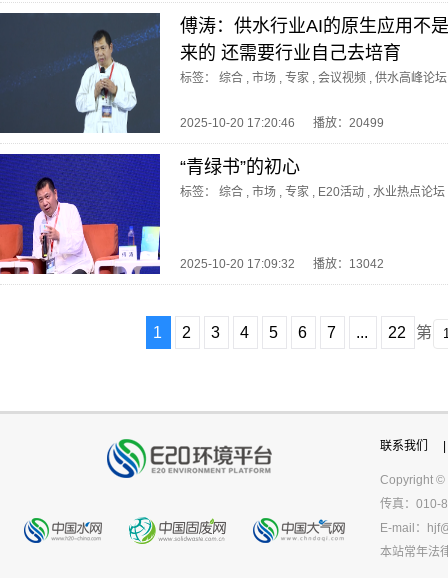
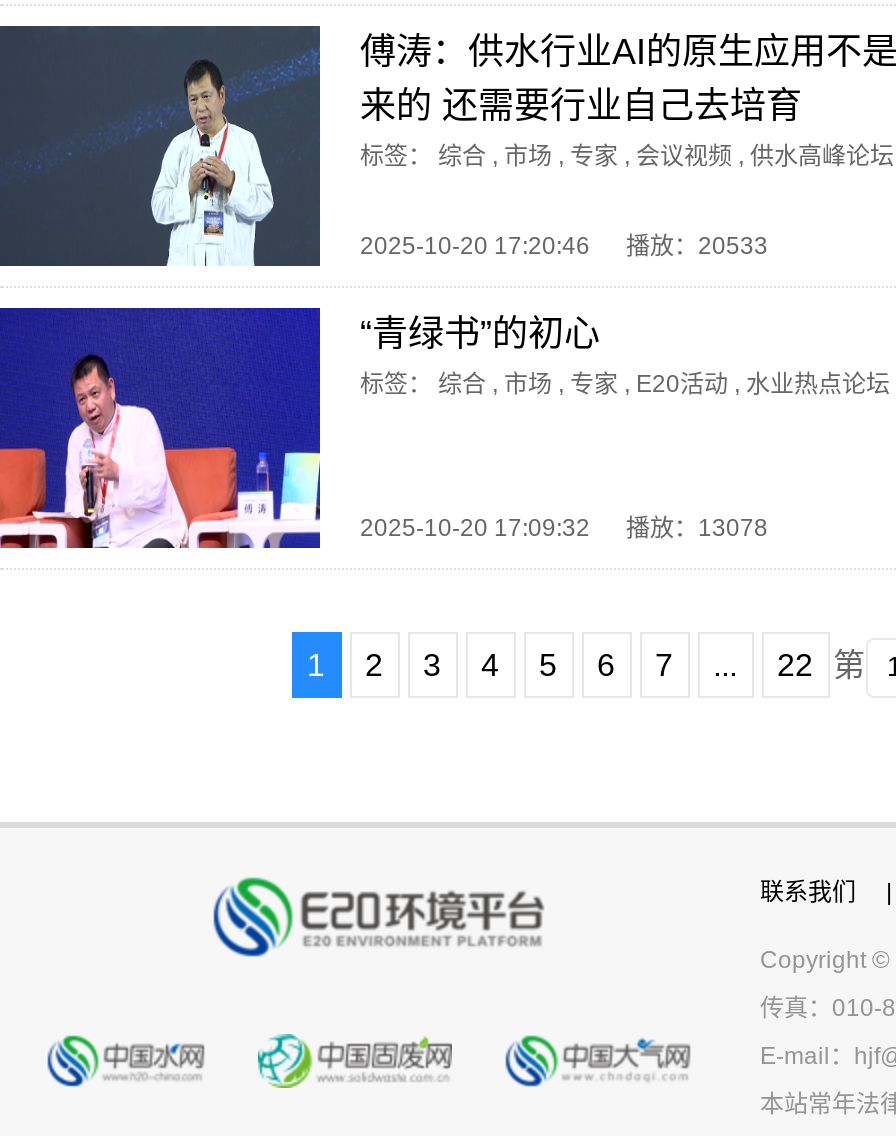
- 2025-10-20 17:20:46 播放：20499
+ 2025-10-20 17:20:46 播放：20533

- 2025-10-20 17:09:32 播放：13042
+ 2025-10-20 17:09:32 播放：13078
